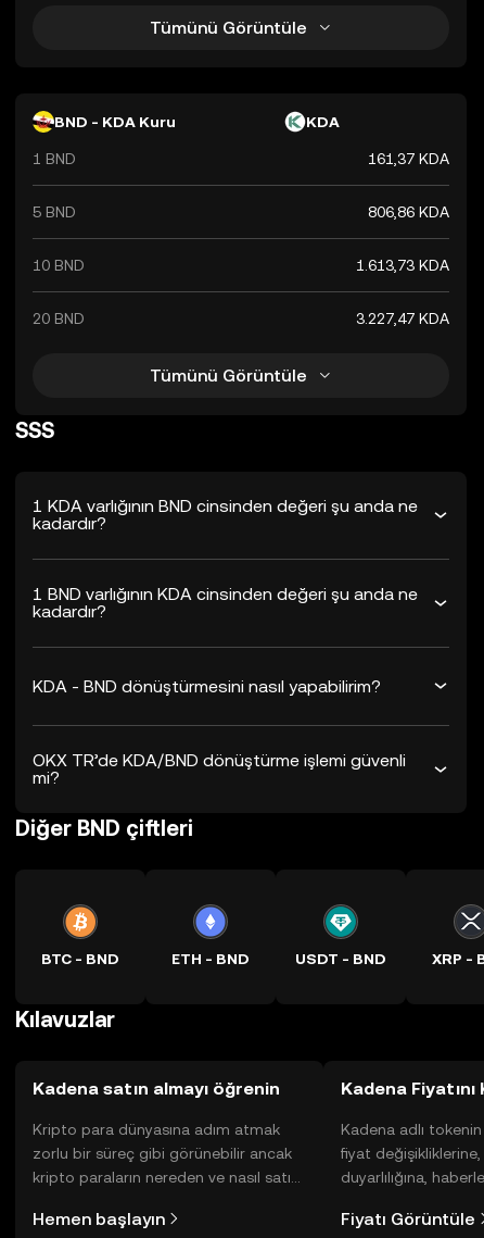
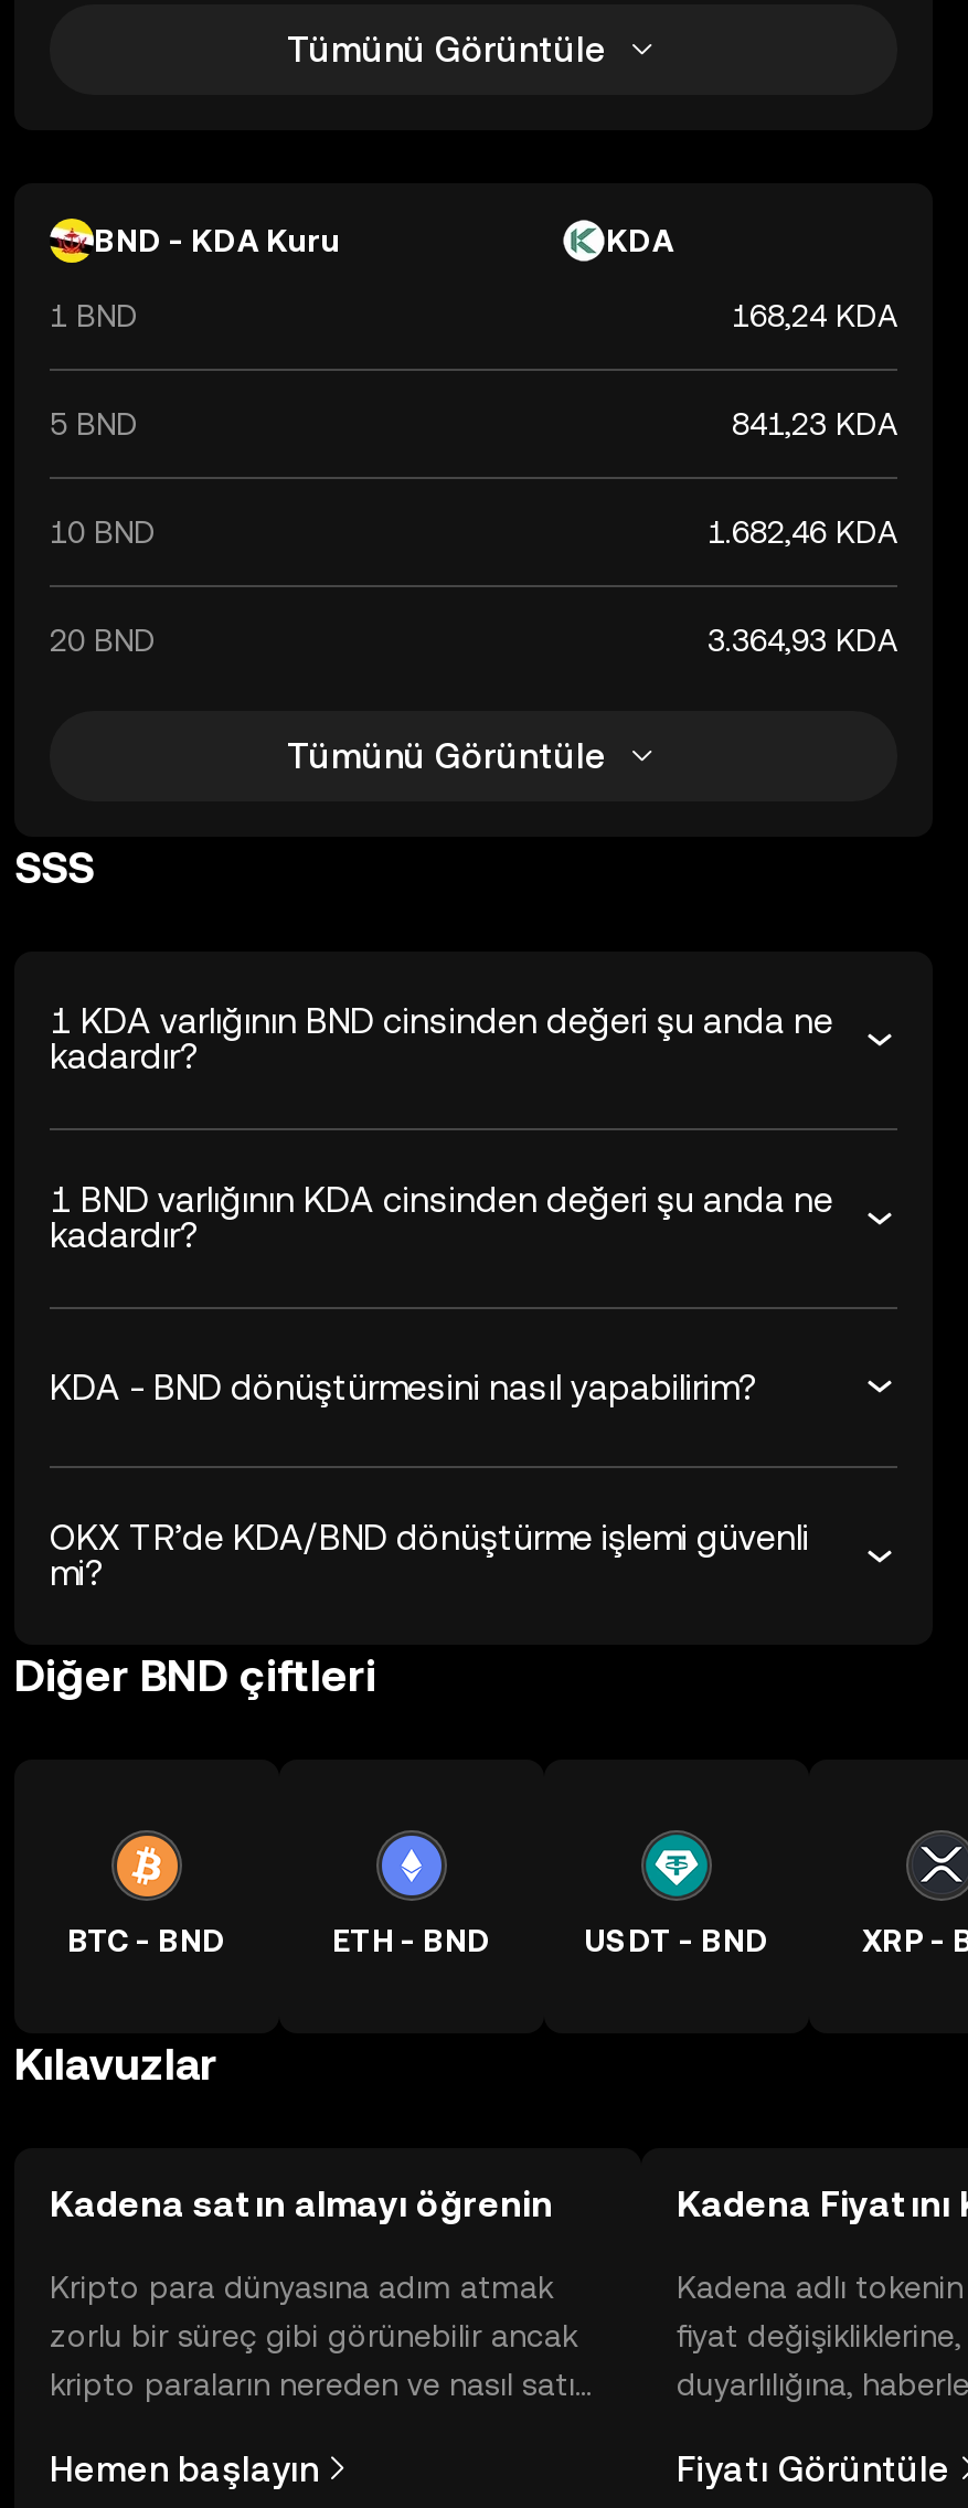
- 161,37 KDA
+ 168,24 KDA

- 806,86 KDA
+ 841,23 KDA

- 1.613,73 KDA
+ 1.682,46 KDA

- 3.227,47 KDA
+ 3.364,93 KDA
